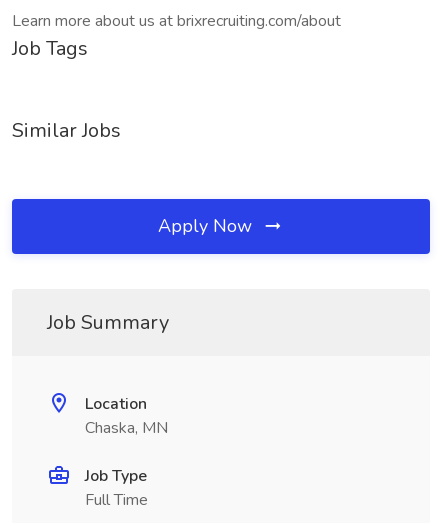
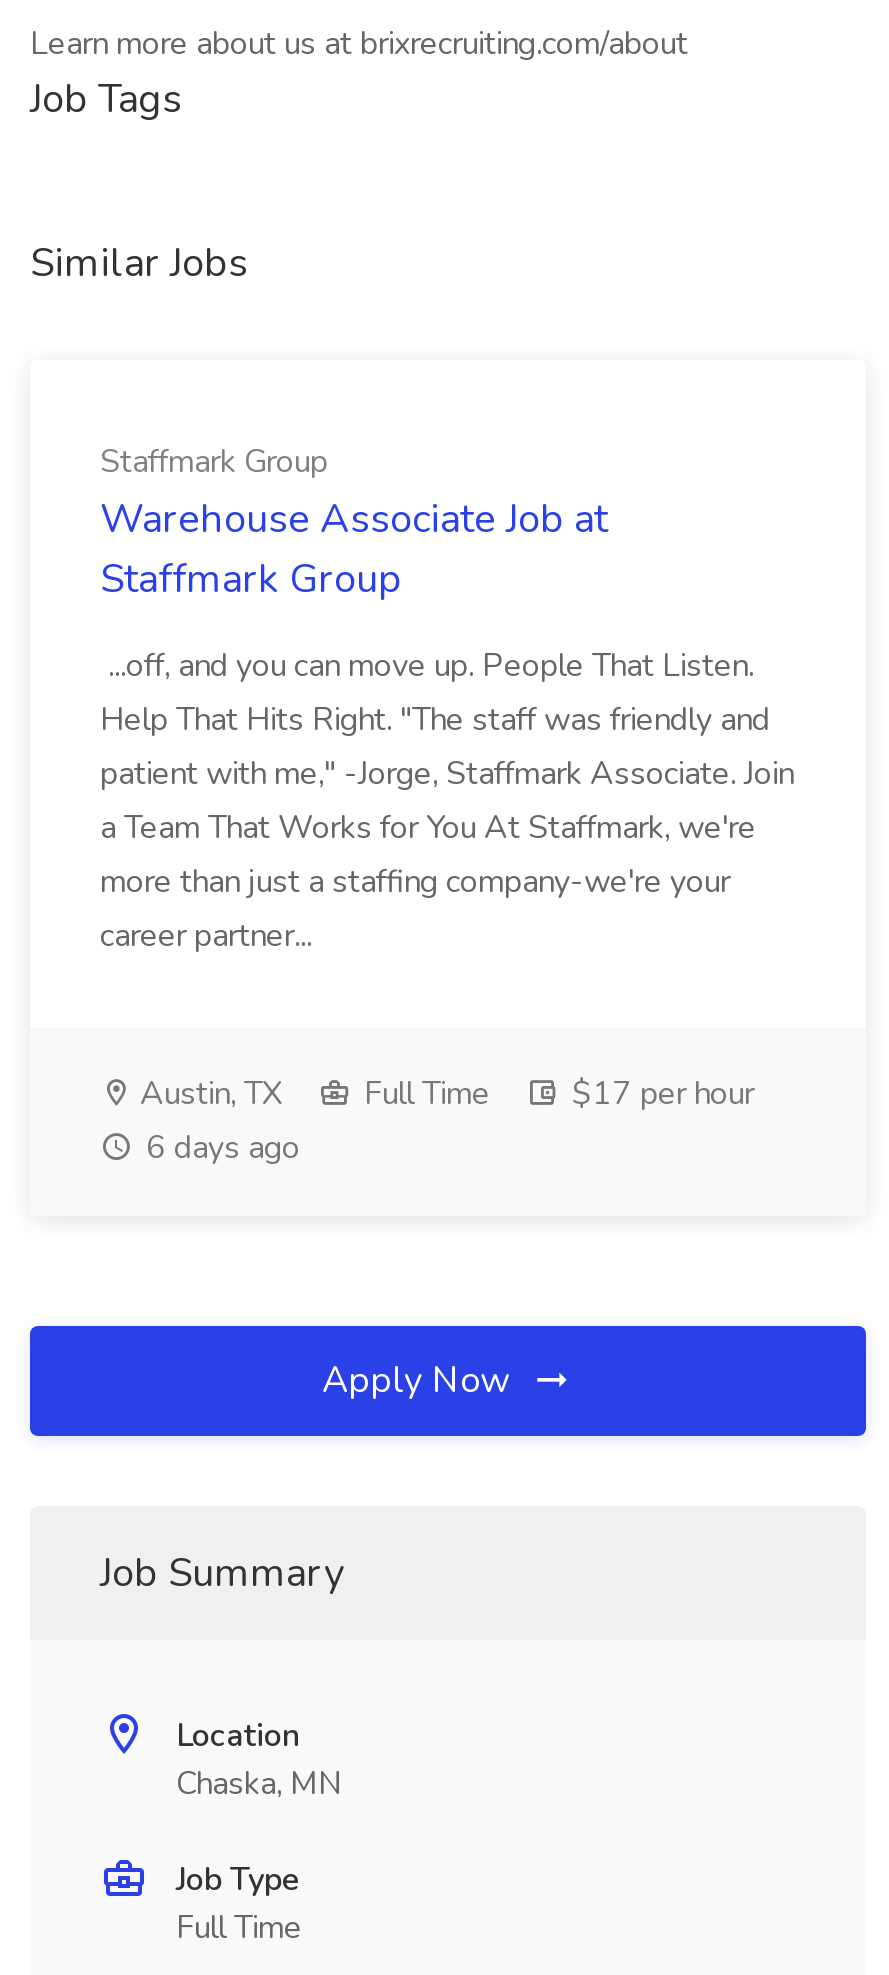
+ Staffmark Group
+ Warehouse Associate Job at
+ Staffmark Group
+ ...off, and you can move up. People That Listen.
+ Help That Hits Right. "The staff was friendly and
+ patient with me," -Jorge, Staffmark Associate. Join
+ a Team That Works for You At Staffmark, we're
+ more than just a staffing company-we're your
+ career partner...

+ Austin, TX
+ Full Time
+ $17 per hour
+ 6 days ago
